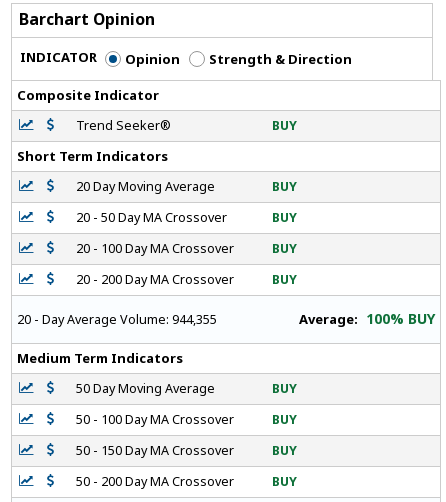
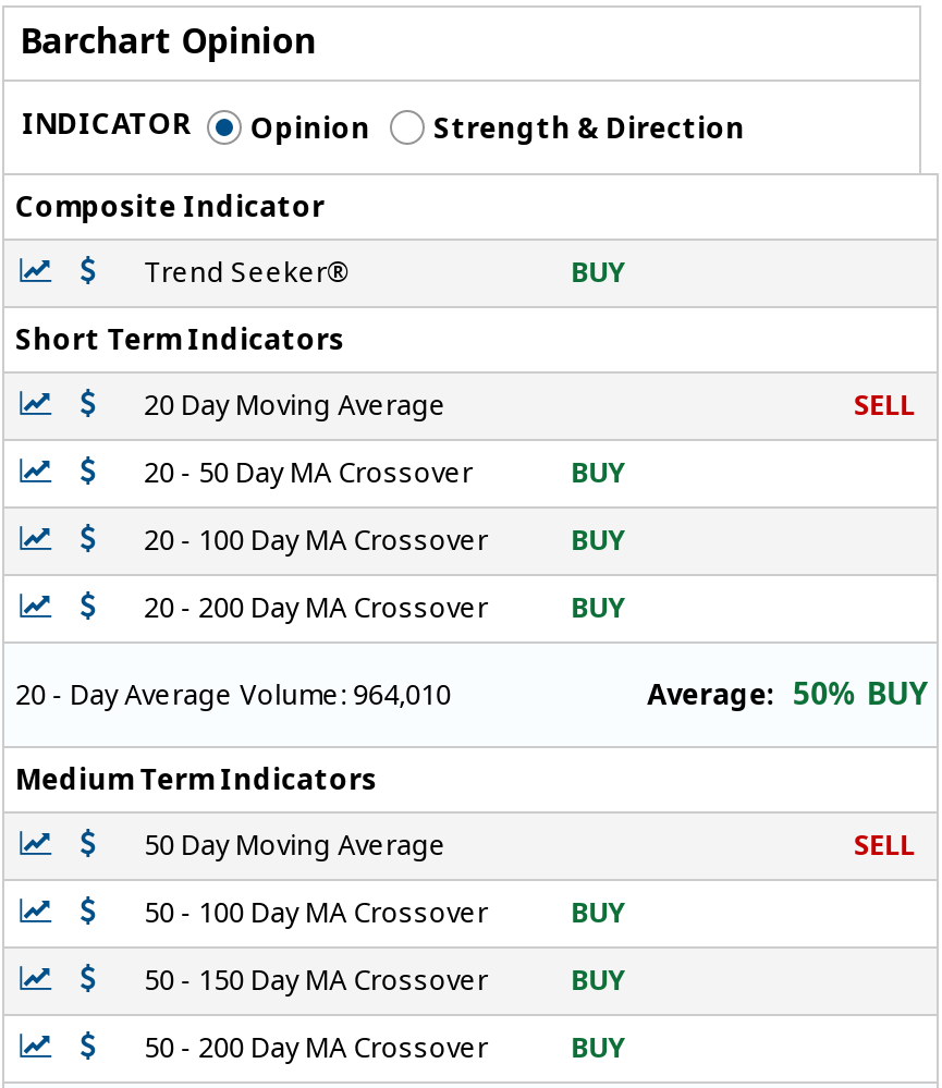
- BUY
+ SELL

- 20 - Day Average Volume: 944,355
+ 20 - Day Average Volume: 964,010

- Average: 100% BUY
+ Average: 50% BUY

- BUY
+ SELL
